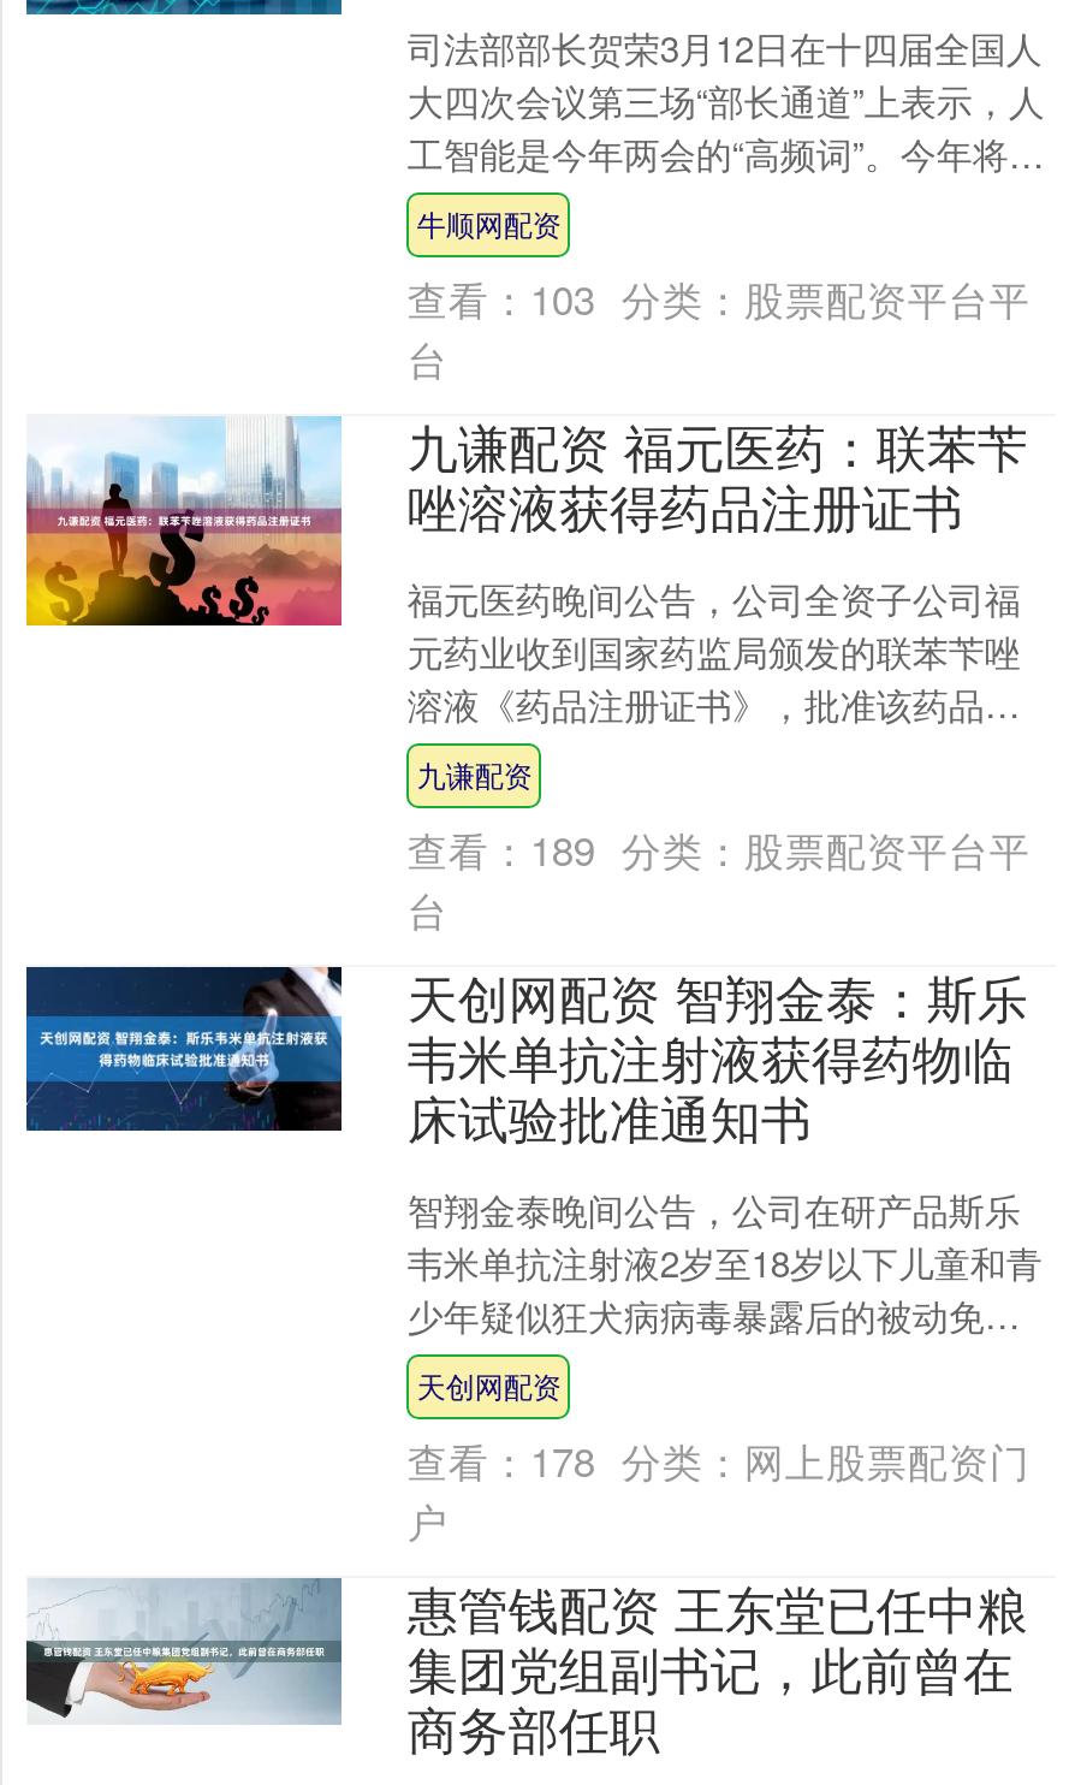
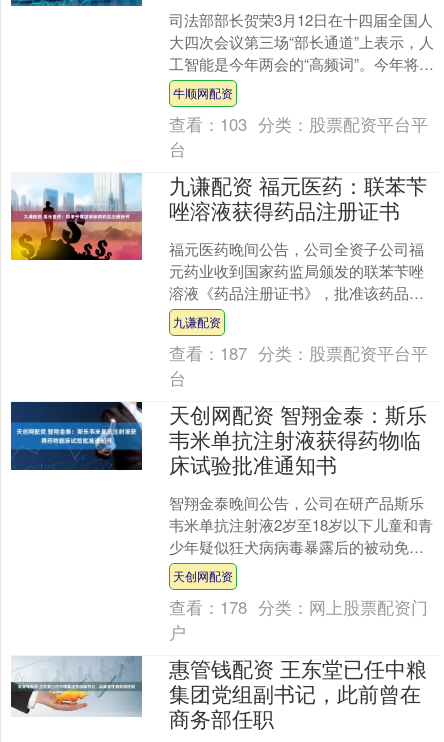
- 查看：189 分类：股票配资平台平
+ 查看：187 分类：股票配资平台平
